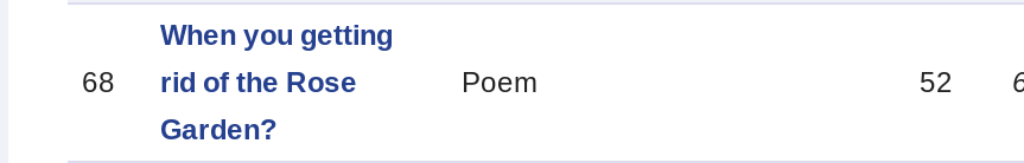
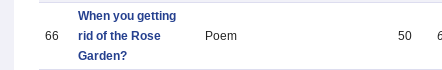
- 68 rid of the Rose
+ 66 rid of the Rose

- 52
+ 50
